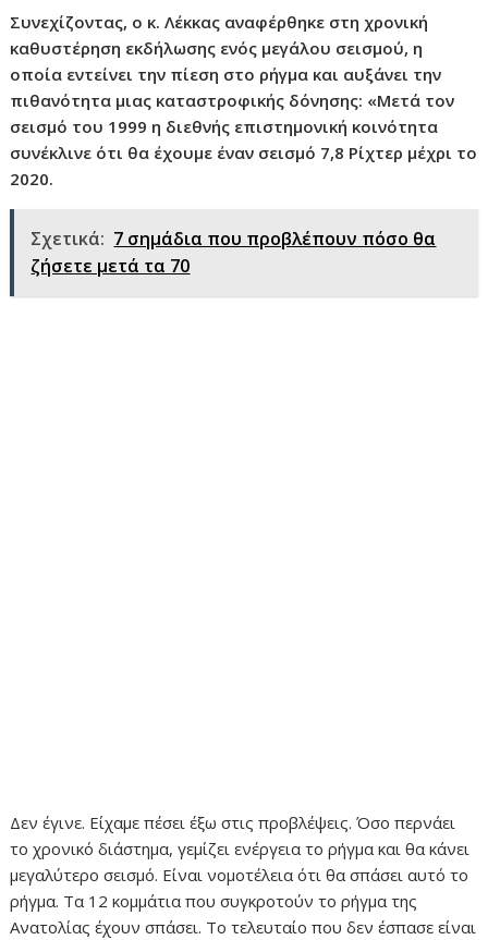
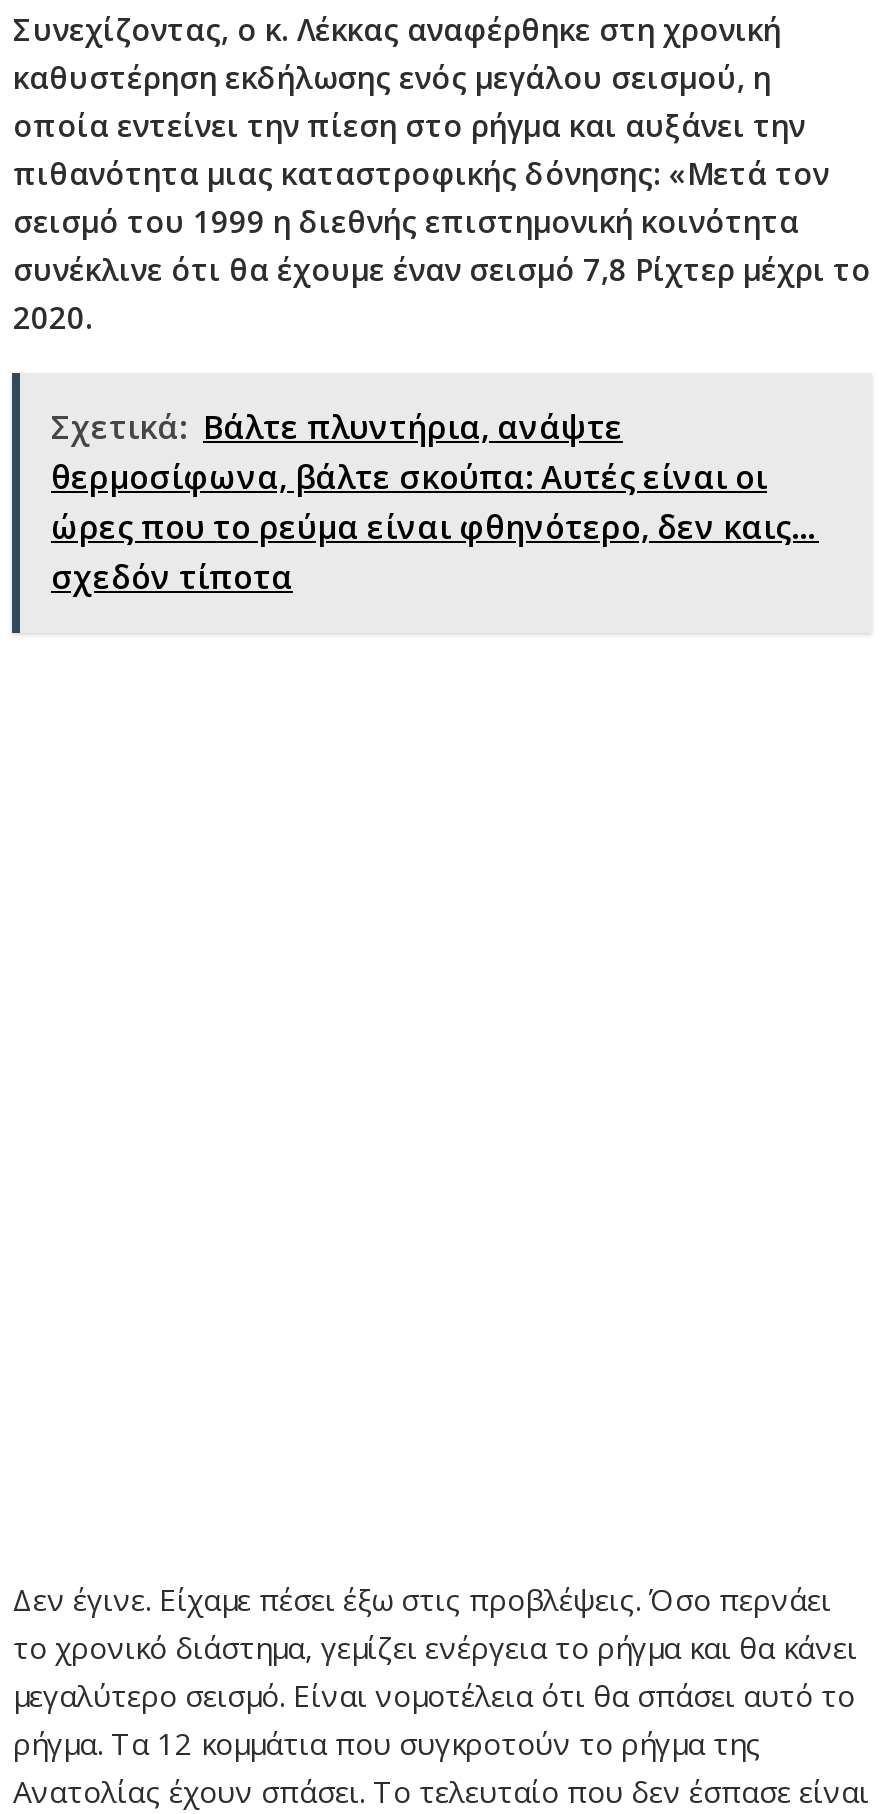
- Σχετικά: 7 σημάδια που προβλέπουν πόσο θα
- ζήσετε μετά τα 70
+ Σχετικά: Βάλτε πλυντήρια, ανάψτε
+ θερμοσίφωνα, βάλτε σκούπα: Αυτές είναι οι
+ ώρες που το ρεύμα είναι φθηνότερο, δεν καις…
+ σχεδόν τίποτα
